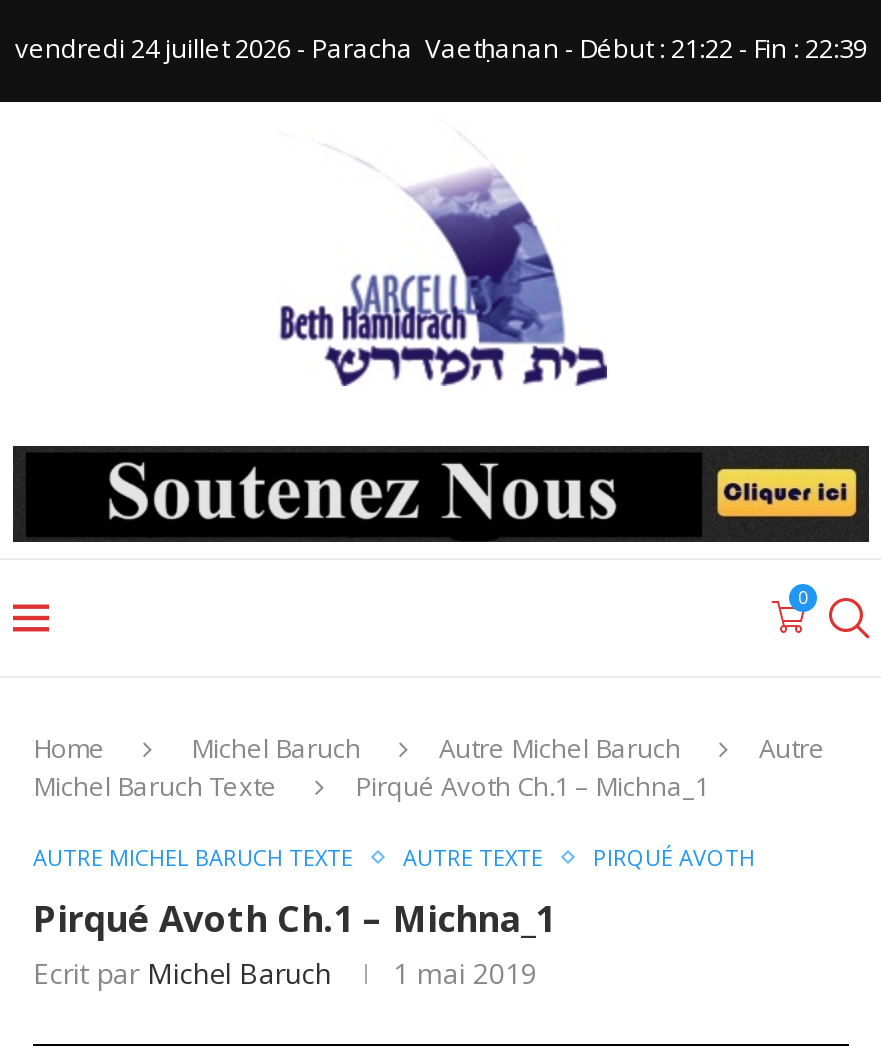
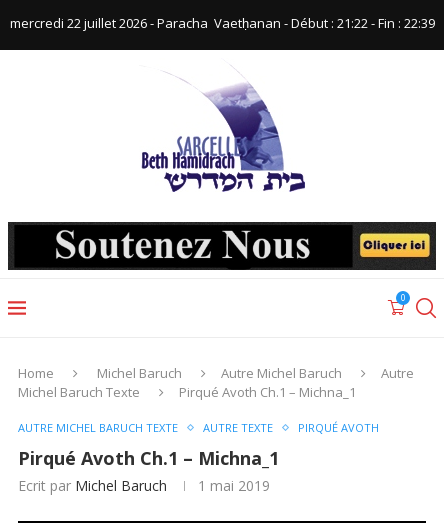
- vendredi 24 juillet 2026 - Paracha Vaetḥanan - Début : 21:22 - Fin : 22:39
+ mercredi 22 juillet 2026 - Paracha Vaetḥanan - Début : 21:22 - Fin : 22:39
